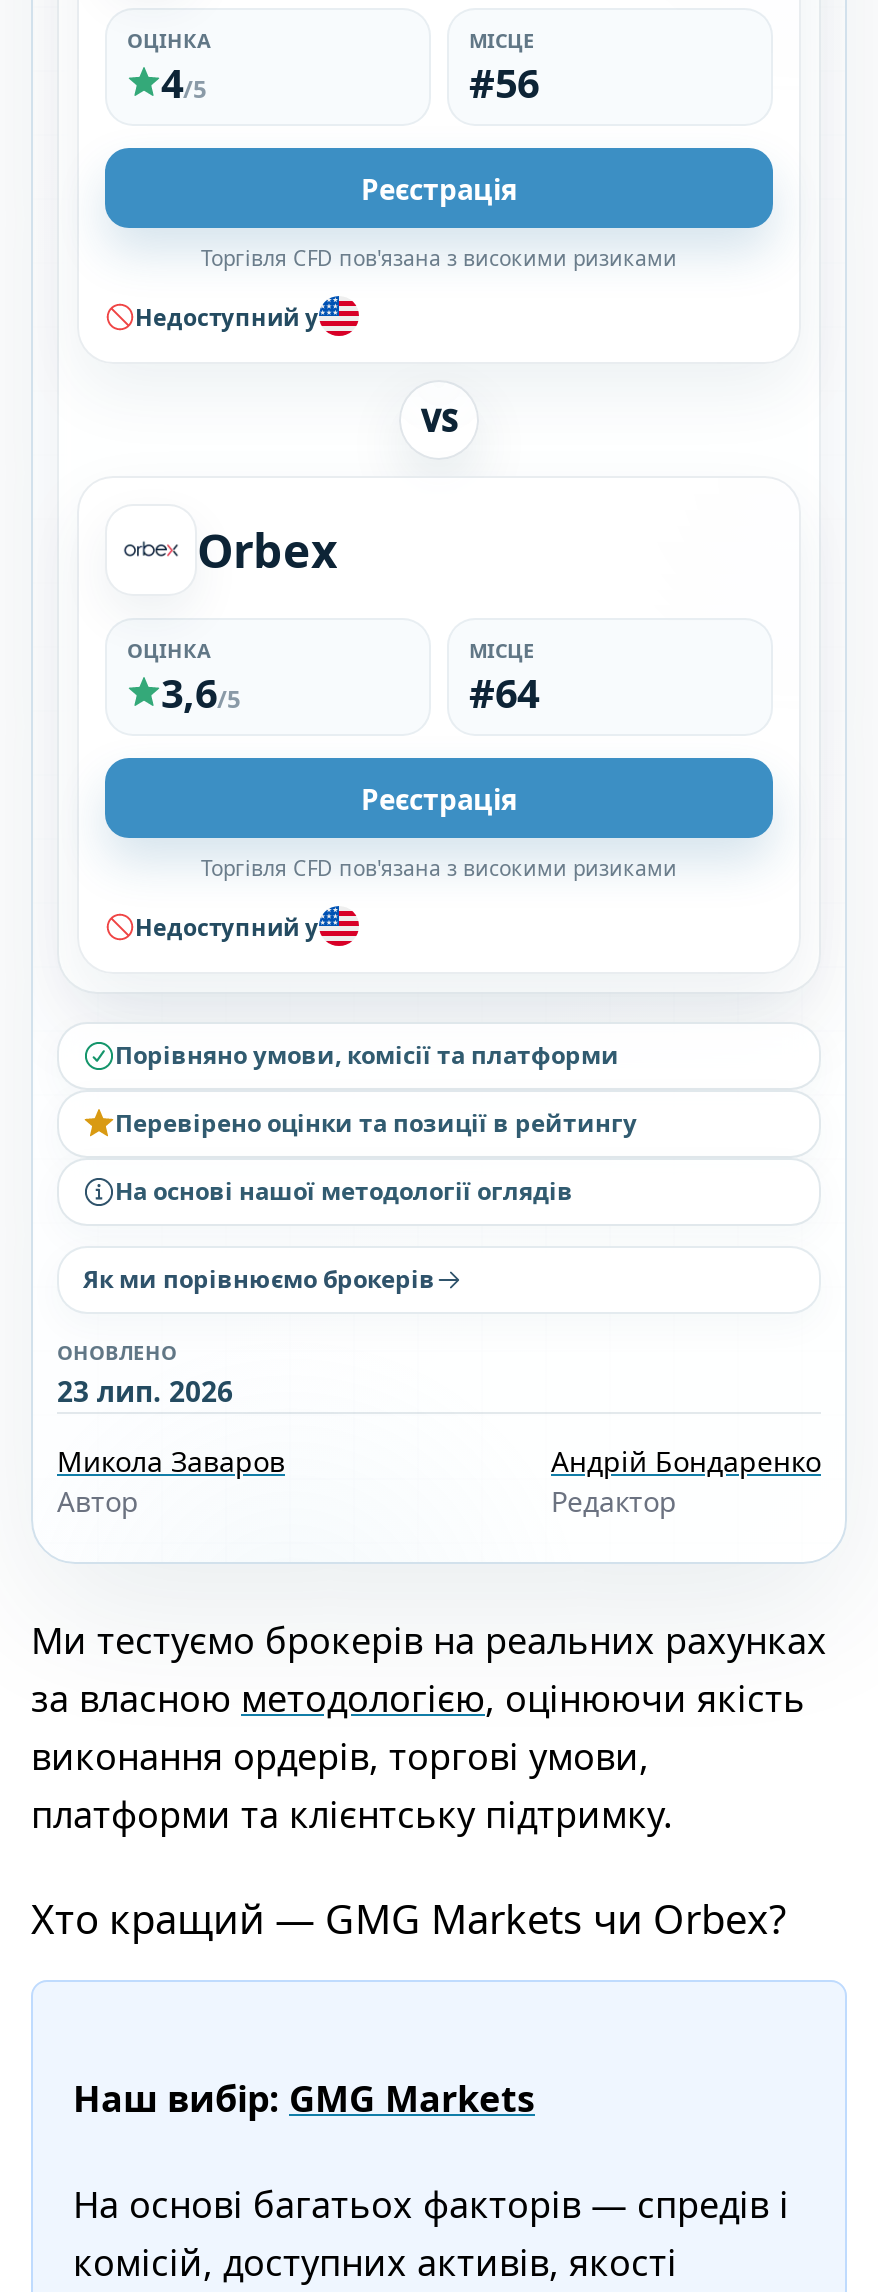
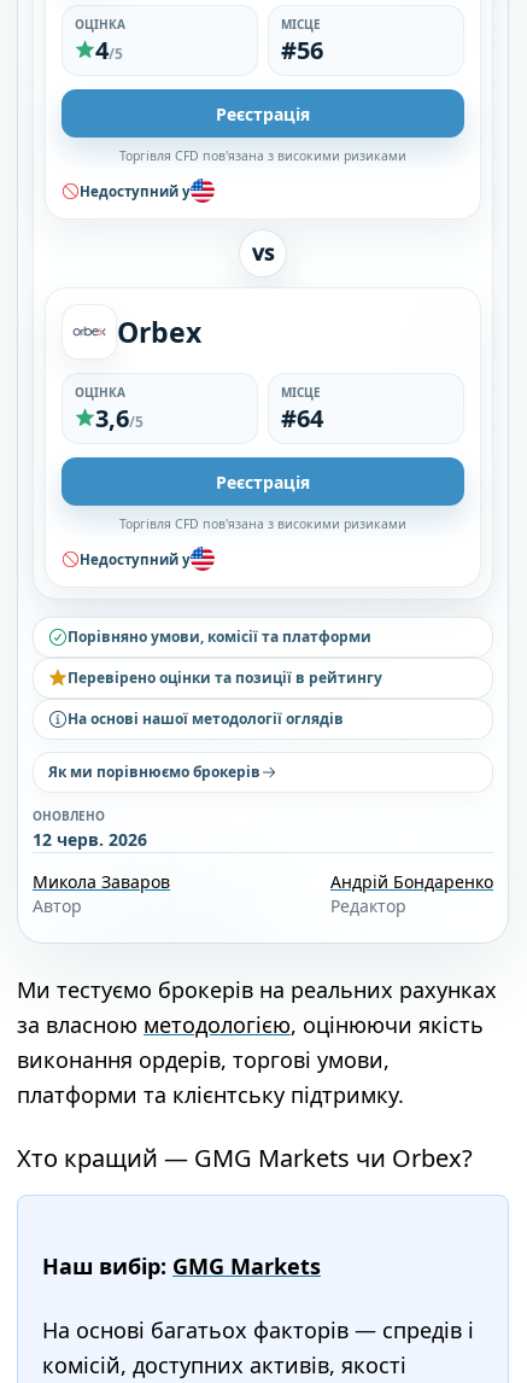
- 23 лип. 2026
+ 12 черв. 2026
